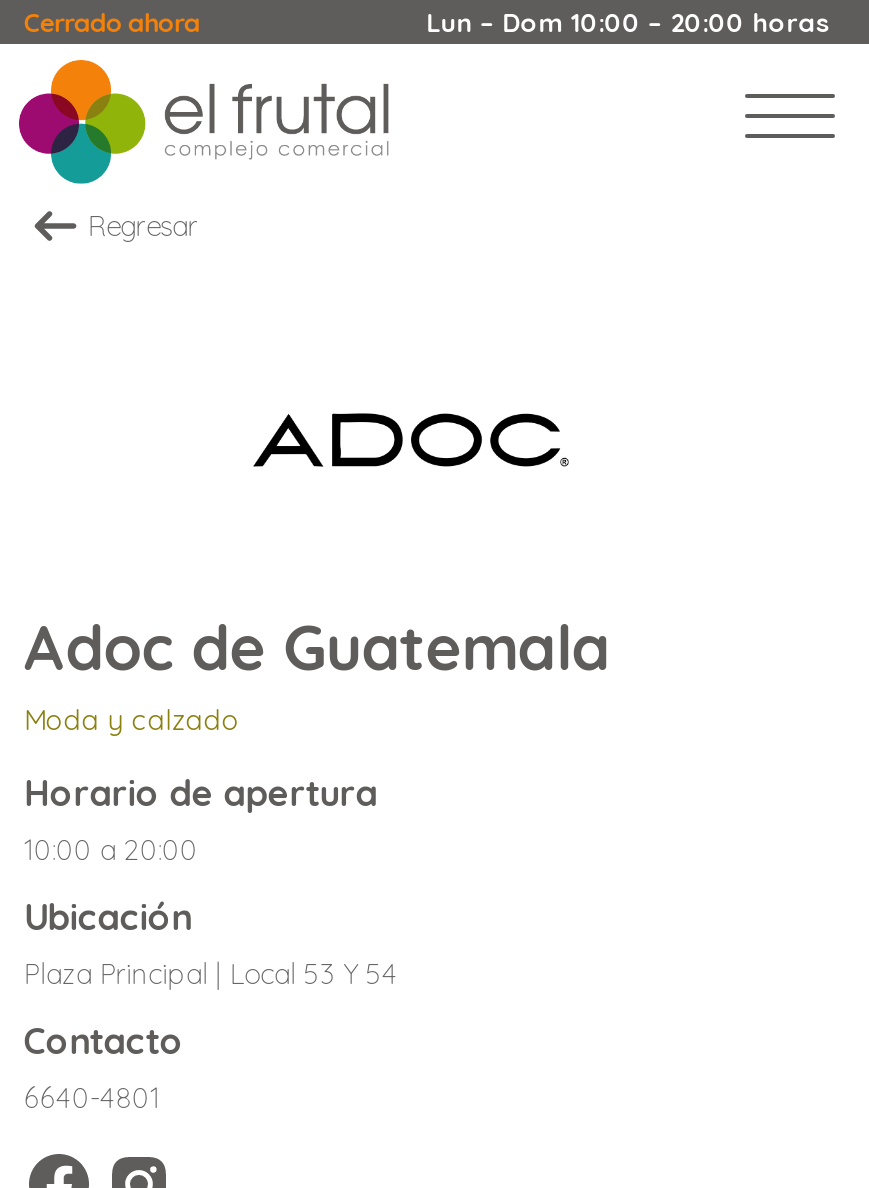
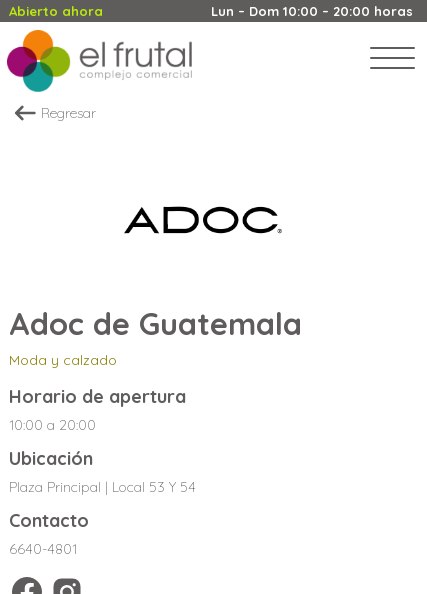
- Cerrado ahora
+ Abierto ahora
